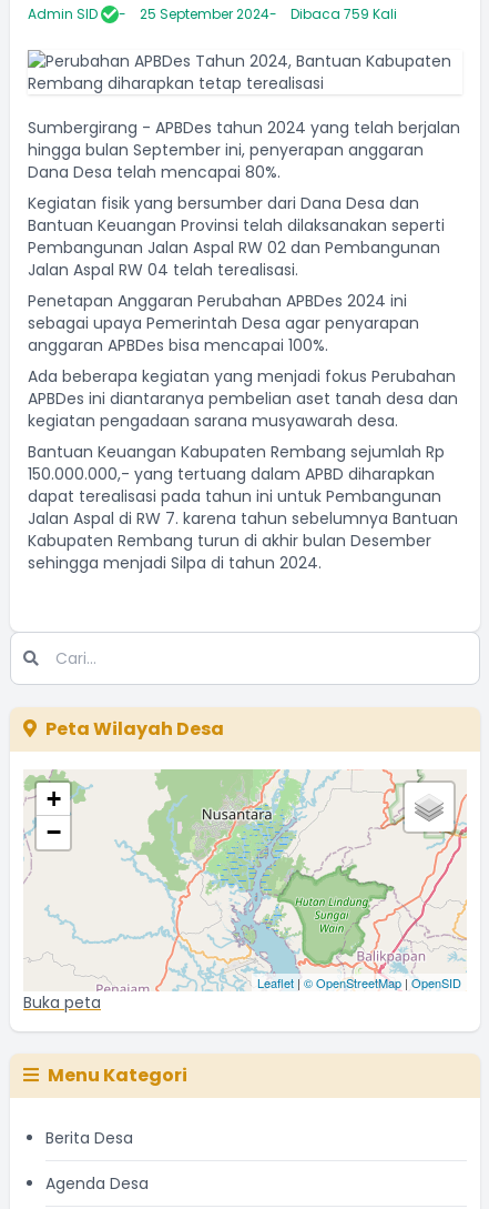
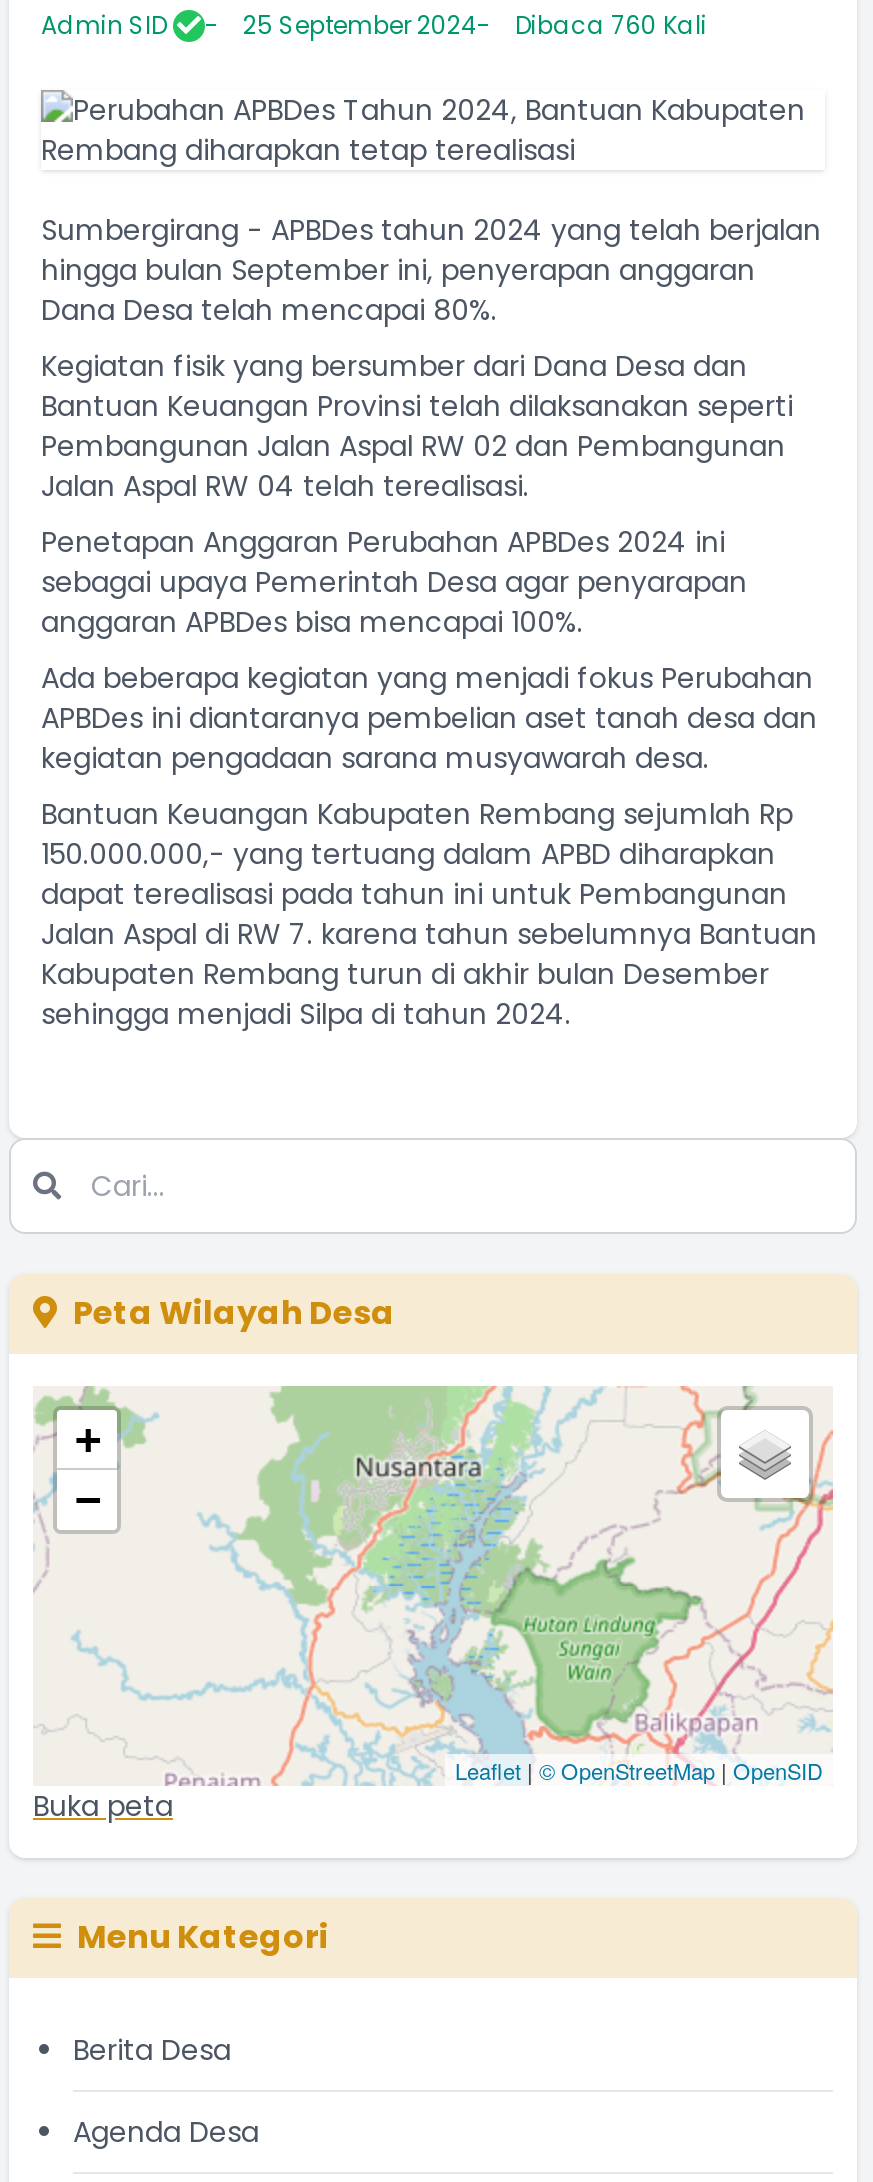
- 25 September 2024 Dibaca 759 Kali
+ 25 September 2024 Dibaca 760 Kali
